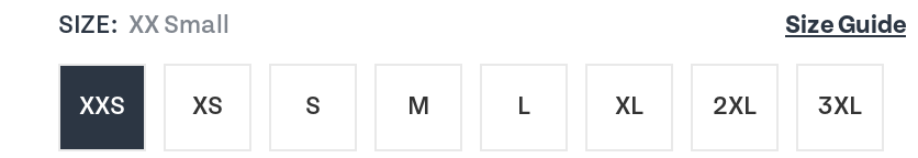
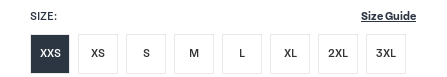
- SIZE: XX Small
+ SIZE:
